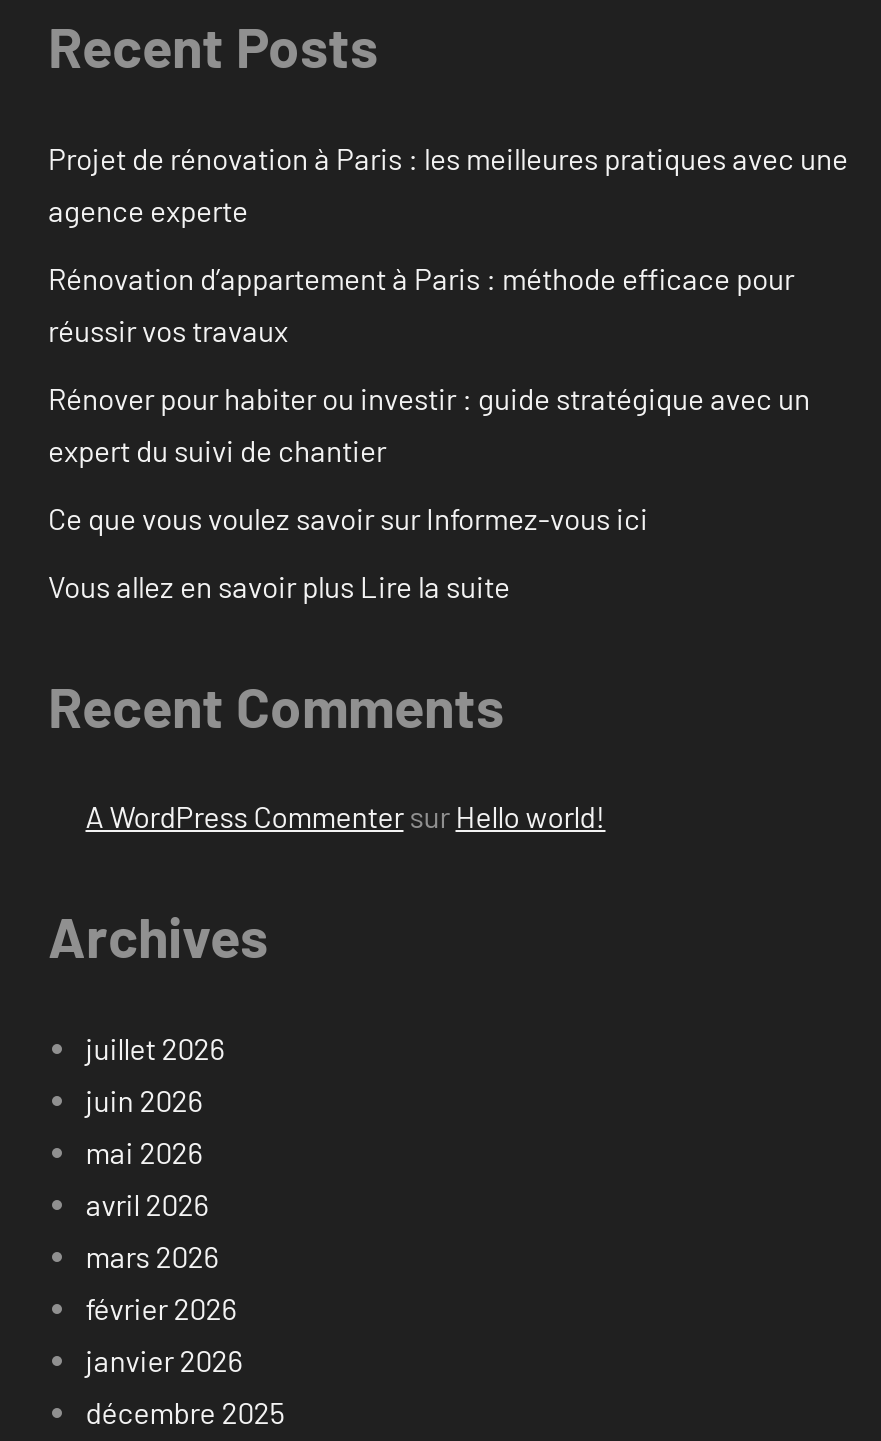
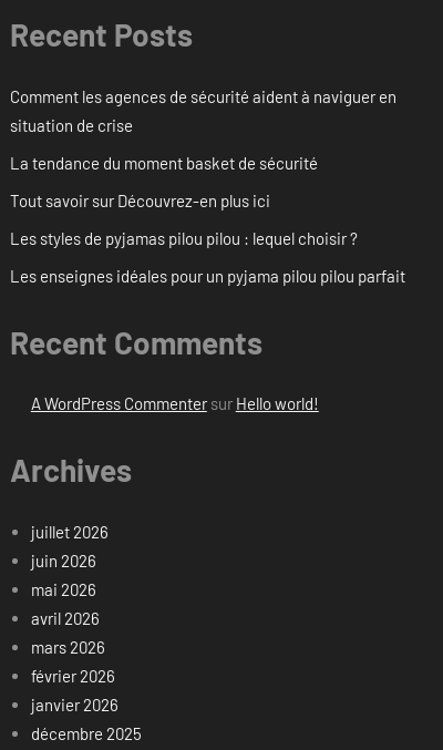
- Projet de rénovation à Paris : les meilleures pratiques avec une
- agence experte
+ Comment les agences de sécurité aident à naviguer en
+ situation de crise

- Rénovation d’appartement à Paris : méthode efficace pour
- réussir vos travaux
+ La tendance du moment basket de sécurité

- Rénover pour habiter ou investir : guide stratégique avec un
- expert du suivi de chantier
+ Tout savoir sur Découvrez-en plus ici

- Ce que vous voulez savoir sur Informez-vous ici
+ Les styles de pyjamas pilou pilou : lequel choisir ?

- Vous allez en savoir plus Lire la suite
+ Les enseignes idéales pour un pyjama pilou pilou parfait
